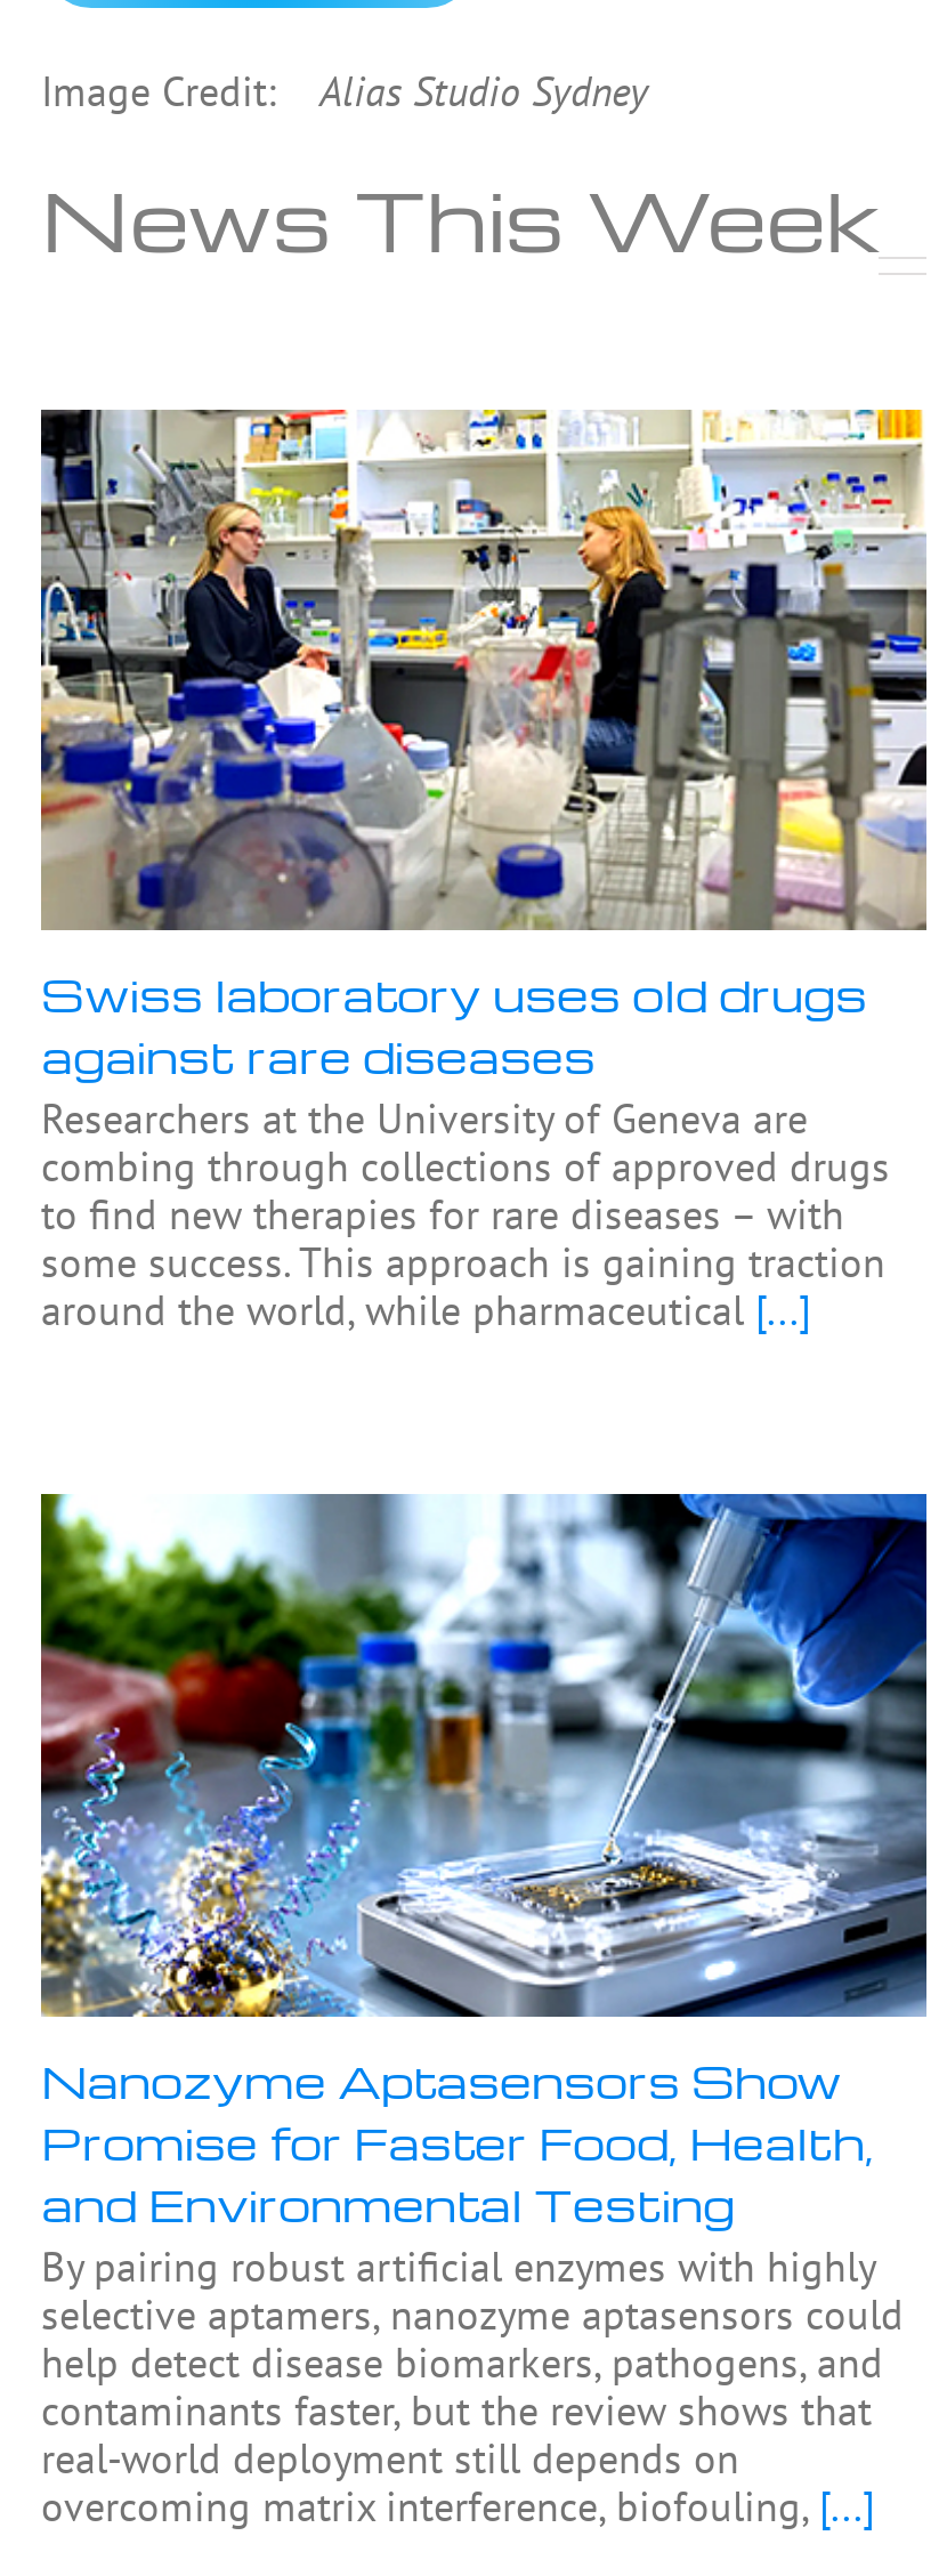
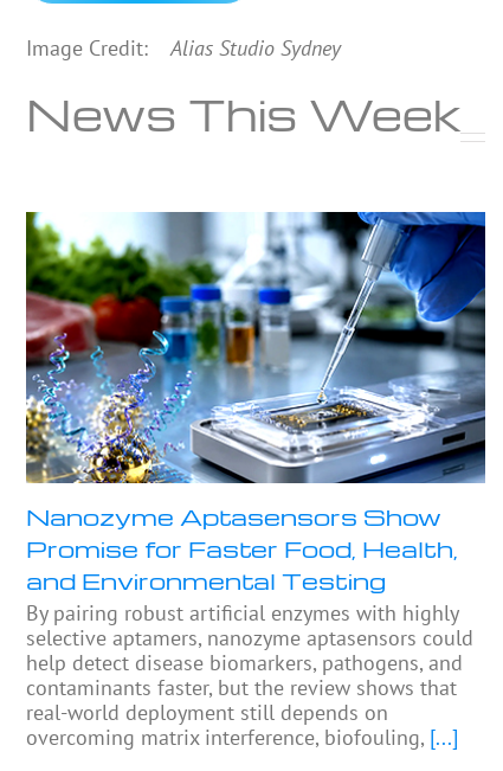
- [image]
- Swiss laboratory uses old drugs
- against rare diseases
- Researchers at the University of Geneva are
- combing through collections of approved drugs
- to find new therapies for rare diseases – with
- some success. This approach is gaining traction
- around the world, while pharmaceutical [...]
